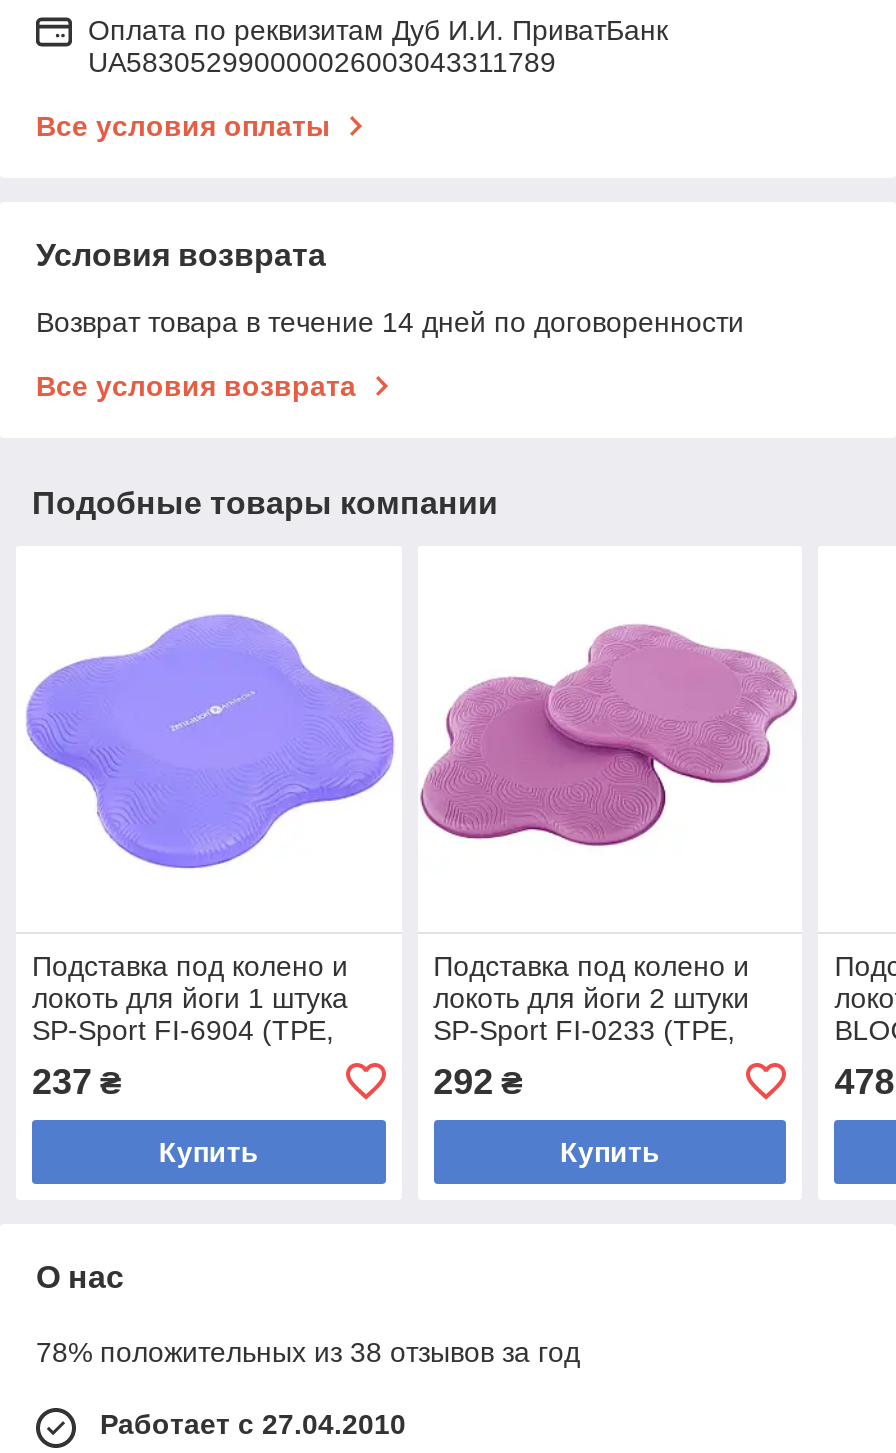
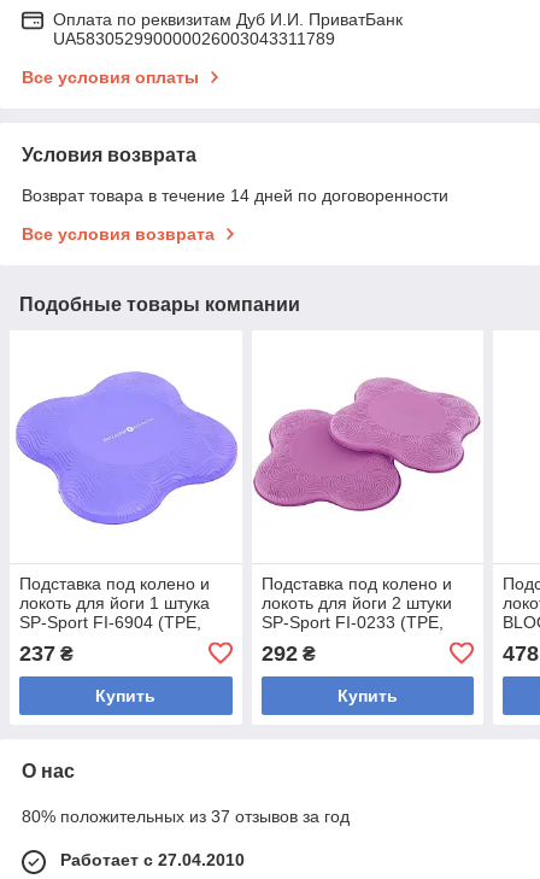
- 78% положительных из 38 отзывов за год
+ 80% положительных из 37 отзывов за год
